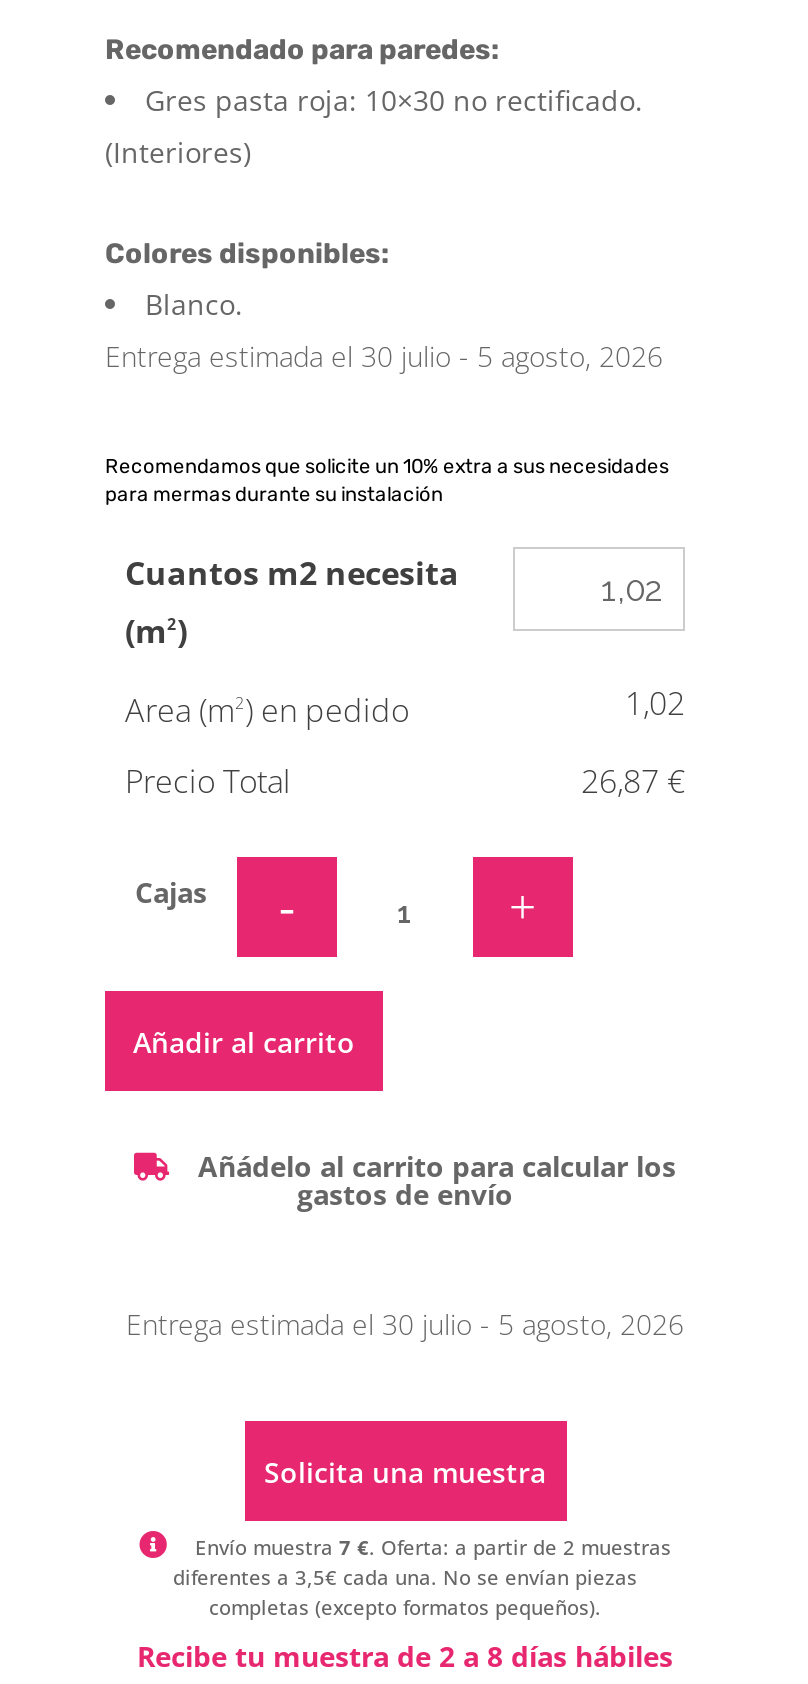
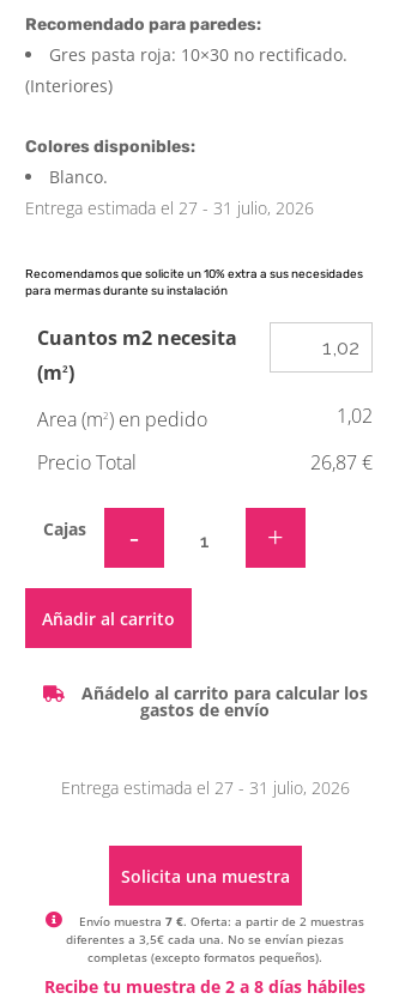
- Entrega estimada el 30 julio - 5 agosto, 2026
+ Entrega estimada el 27 - 31 julio, 2026

- Entrega estimada el 30 julio - 5 agosto, 2026
+ Entrega estimada el 27 - 31 julio, 2026
